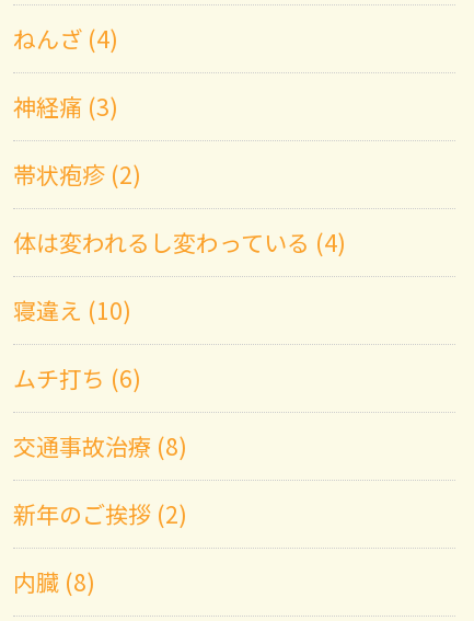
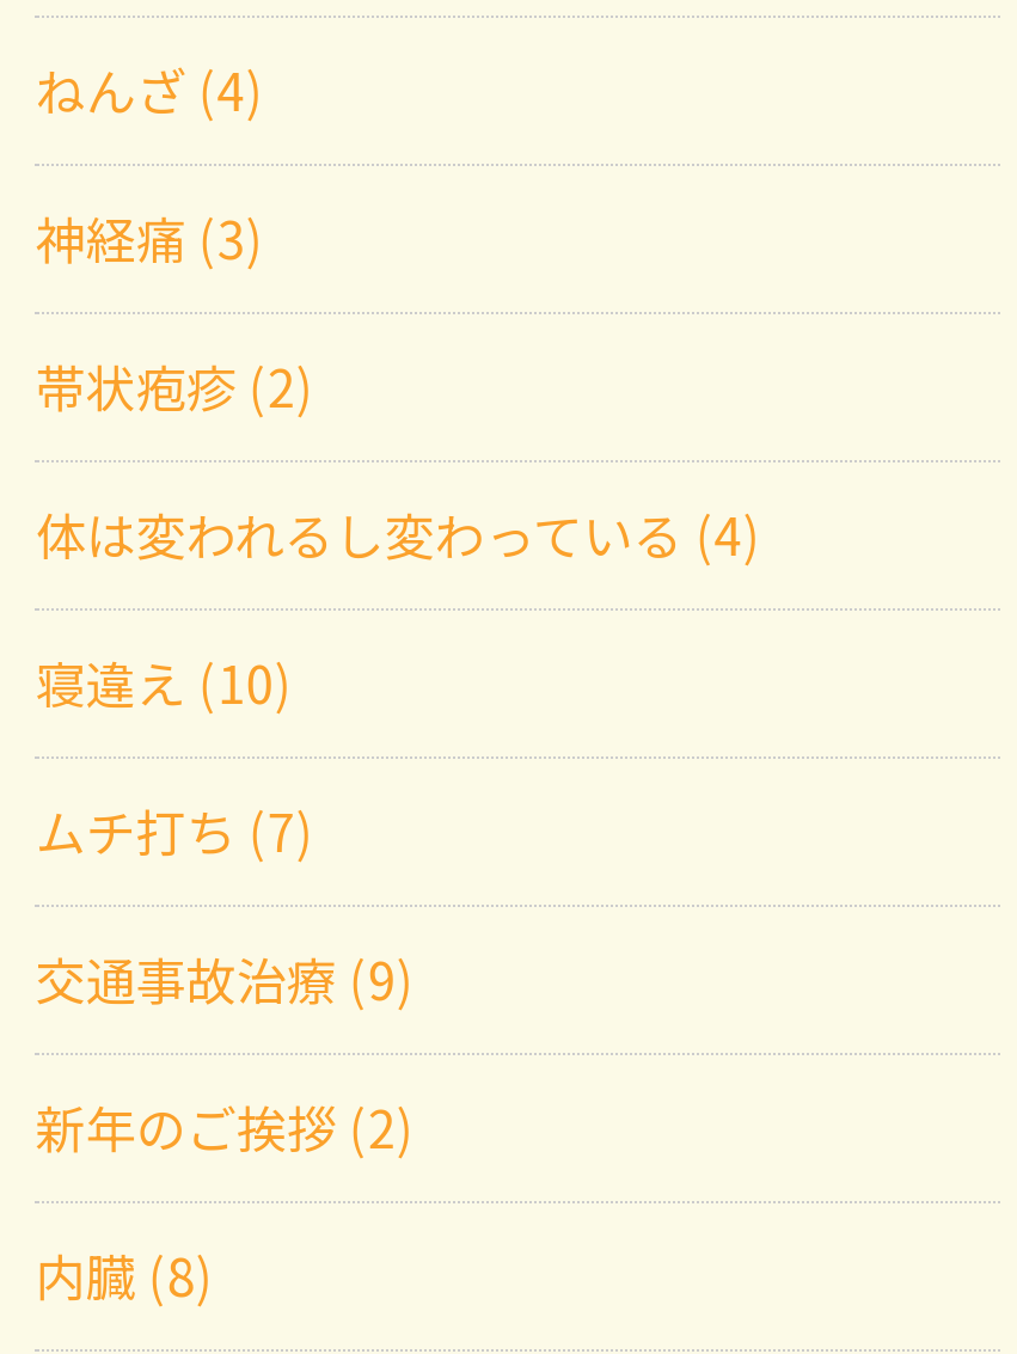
- ムチ打ち (6)
+ ムチ打ち (7)

- 交通事故治療 (8)
+ 交通事故治療 (9)
